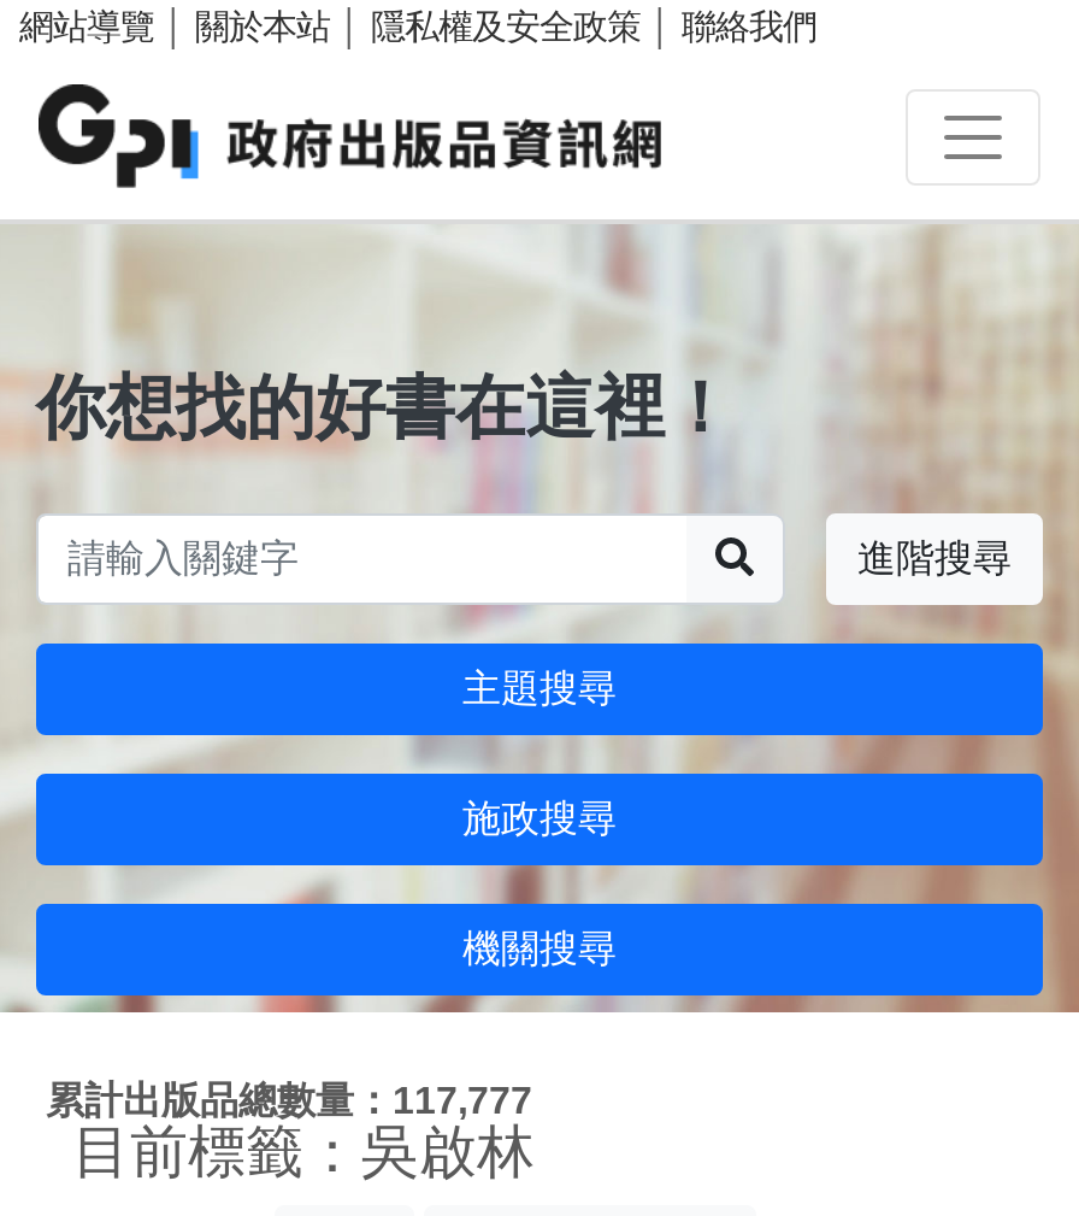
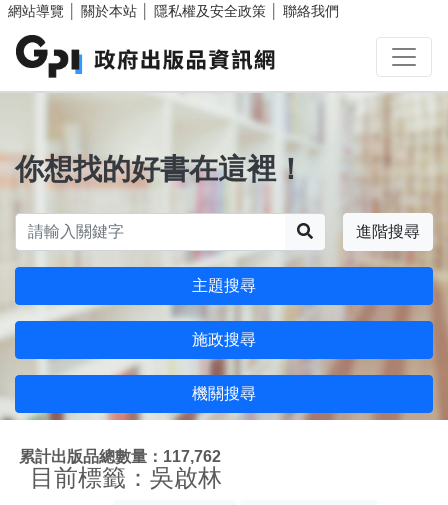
- 累計出版品總數量：117,777
+ 累計出版品總數量：117,762
